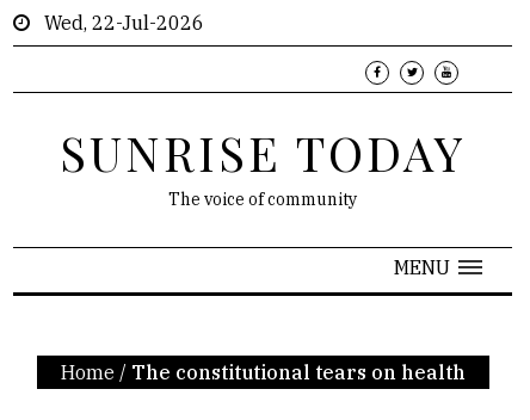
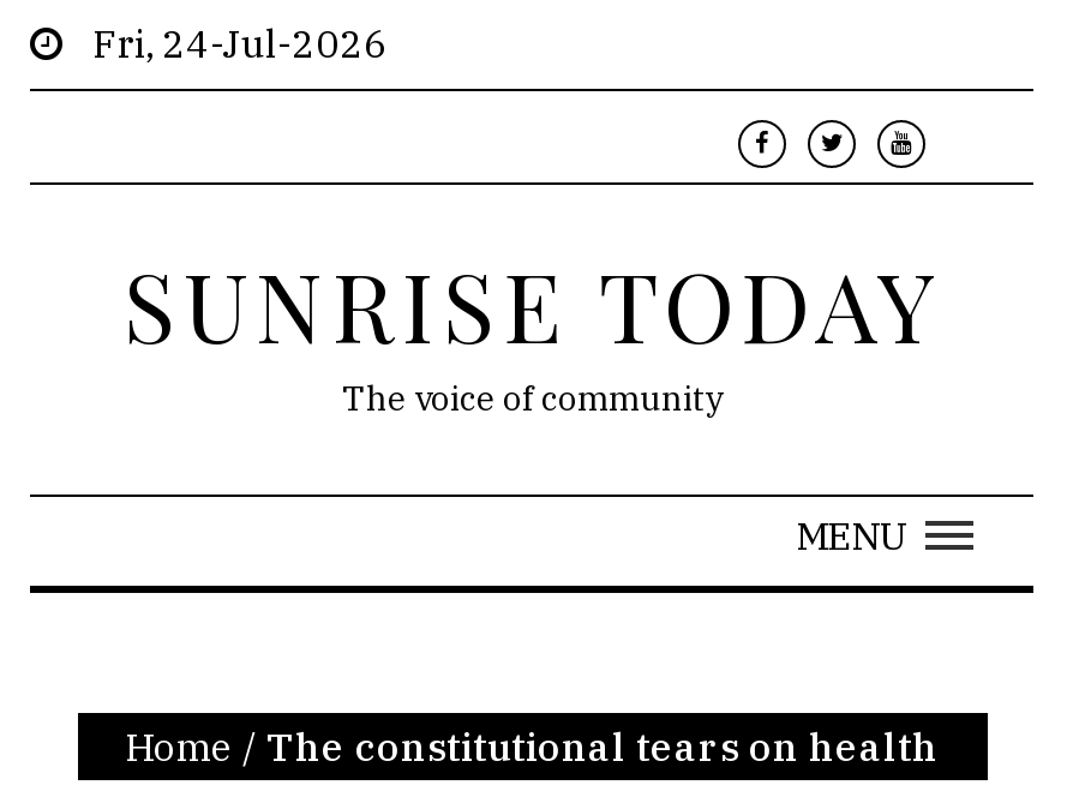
- Wed, 22-Jul-2026
+ Fri, 24-Jul-2026
